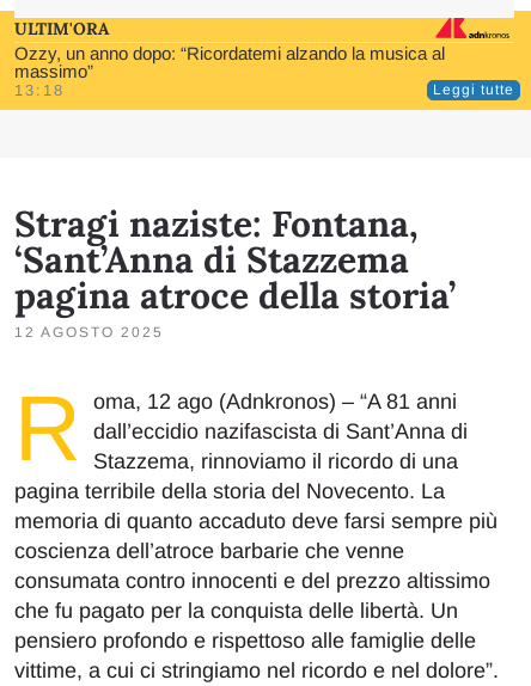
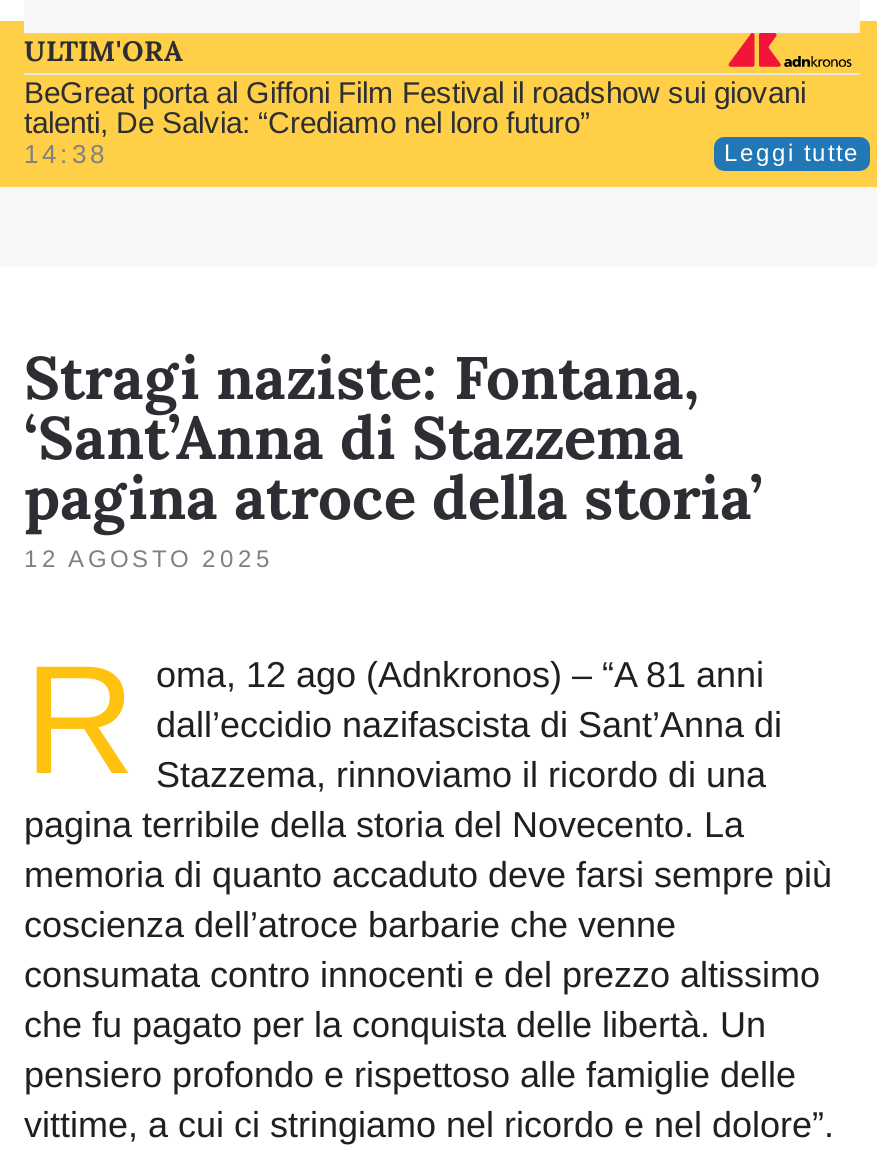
- Ozzy, un anno dopo: “Ricordatemi alzando la musica al
- massimo”
- 13:18
+ BeGreat porta al Giffoni Film Festival il roadshow sui giovani
+ talenti, De Salvia: “Crediamo nel loro futuro”
+ 14:38
